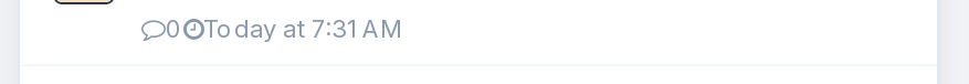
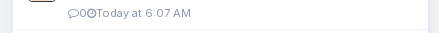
- 0 Today at 7:31 AM
+ 0 Today at 6:07 AM
